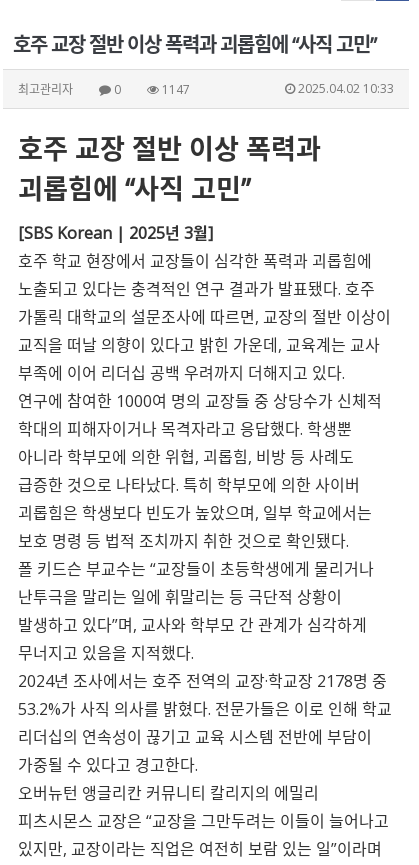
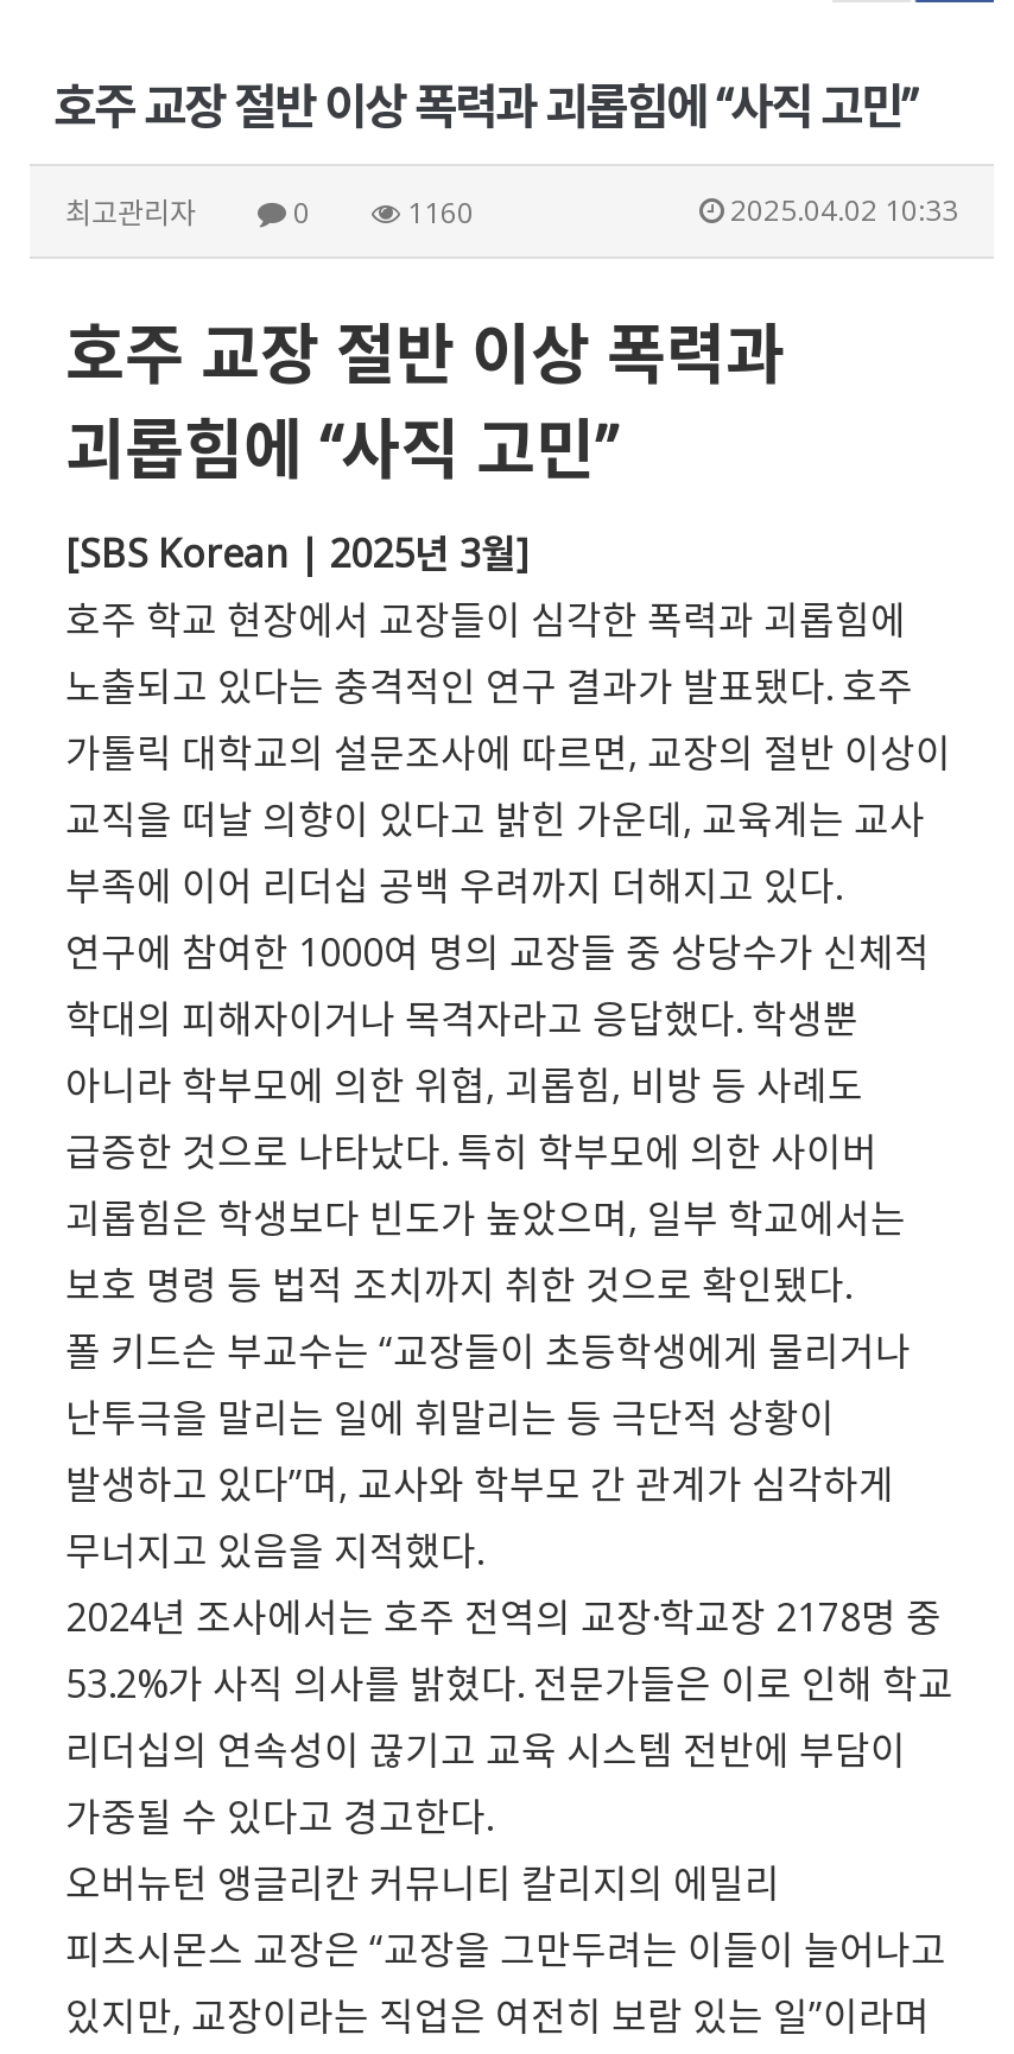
- 1147
+ 1160
